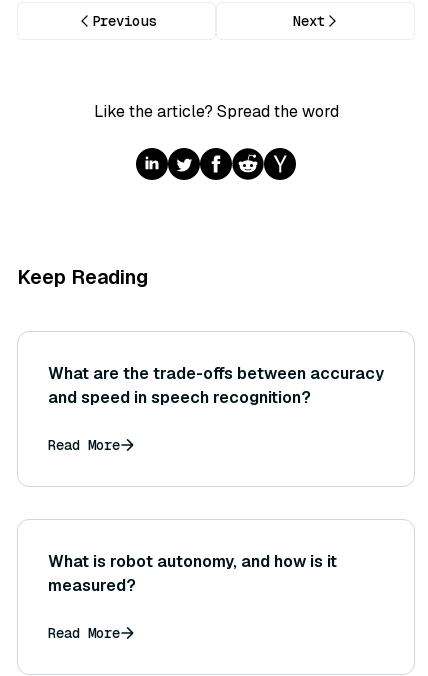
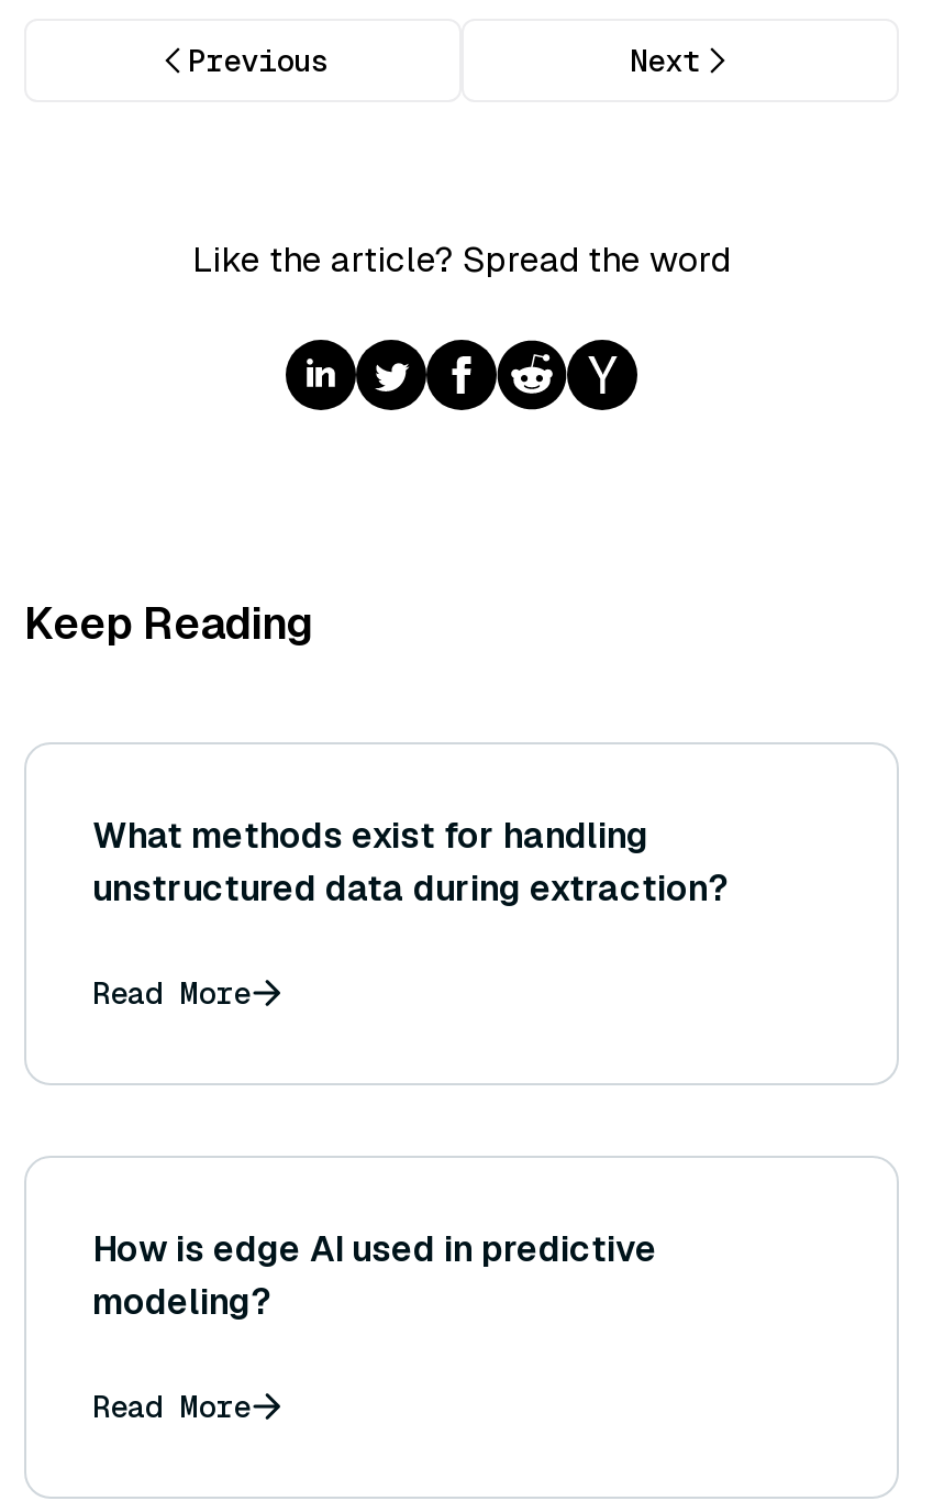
- What are the trade-offs between accuracy
- and speed in speech recognition?
+ What methods exist for handling
+ unstructured data during extraction?

- What is robot autonomy, and how is it
- measured?
+ How is edge AI used in predictive
+ modeling?
